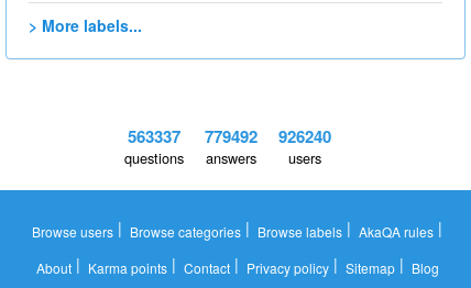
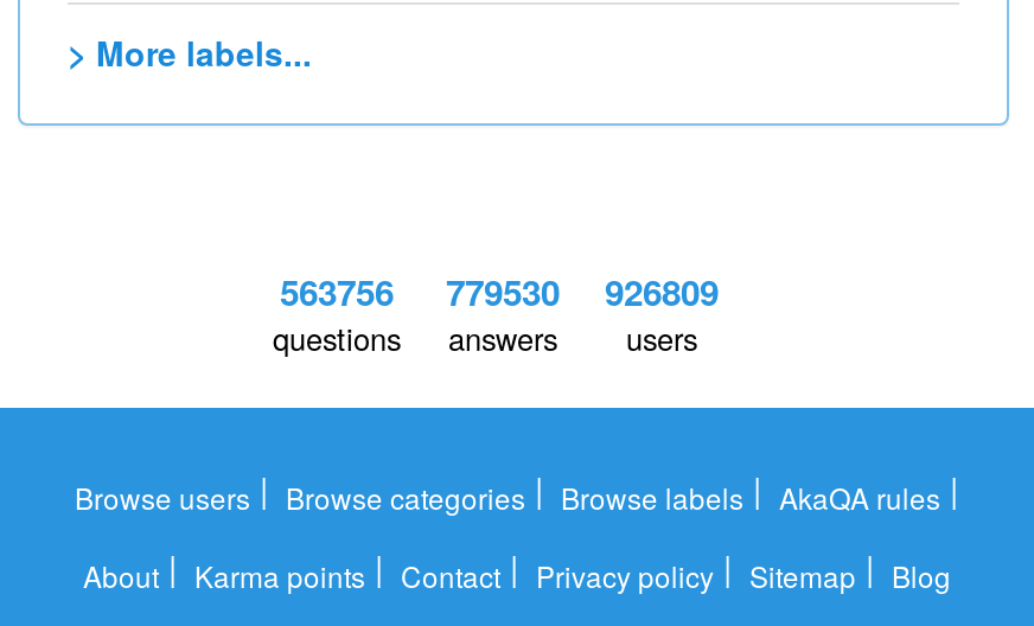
- 563337
+ 563756

- 779492
+ 779530

- 926240
+ 926809
